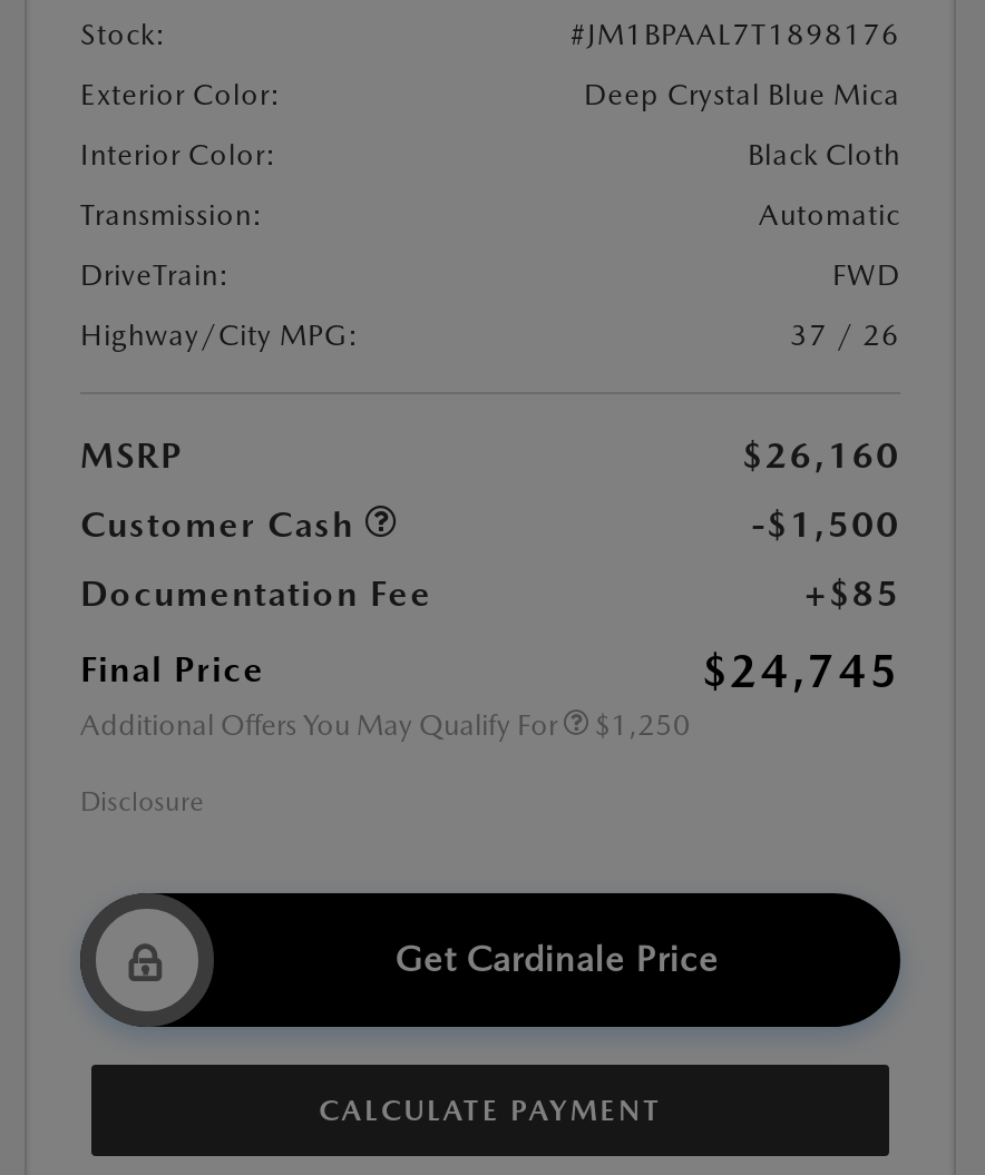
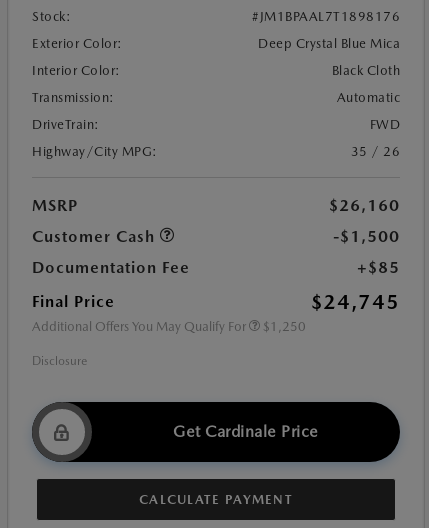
- 37 / 26
+ 35 / 26
